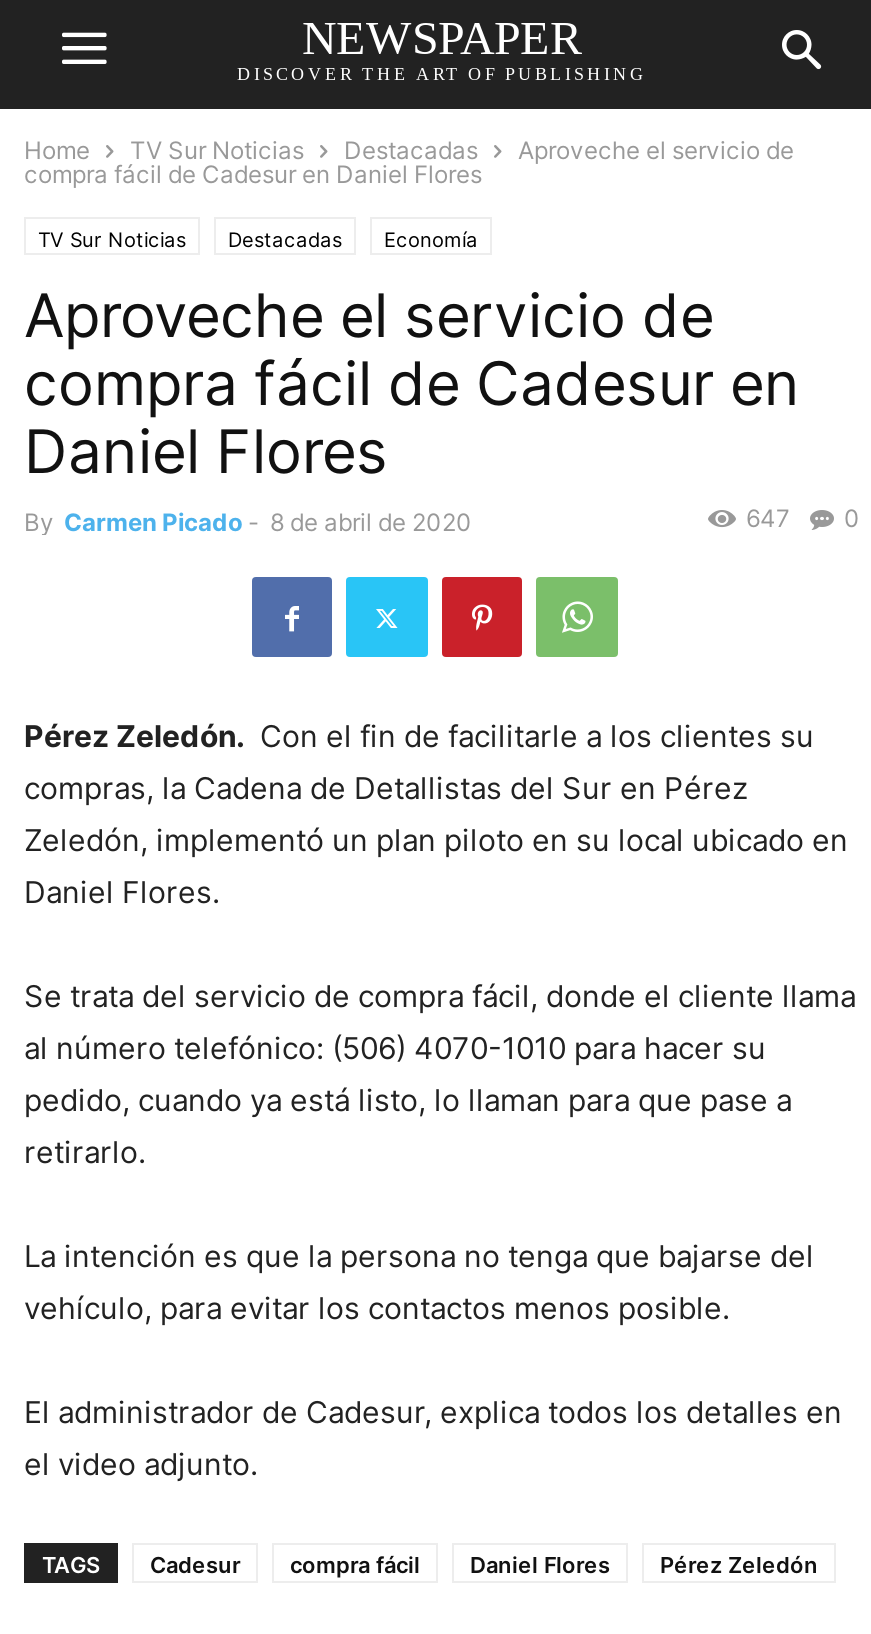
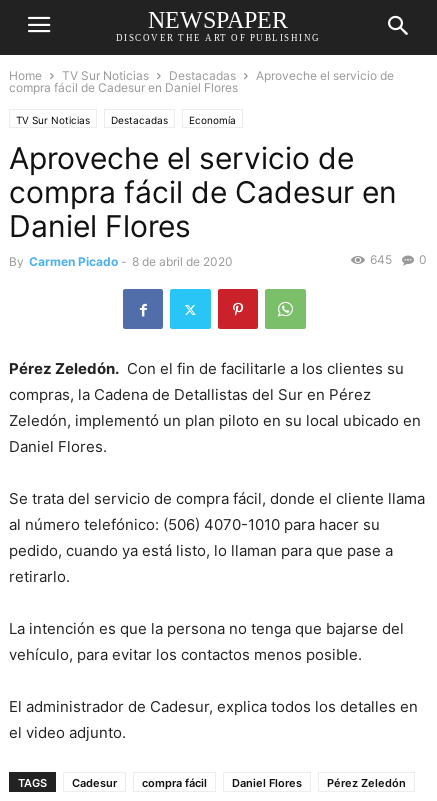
- 647 0
+ 645 0
